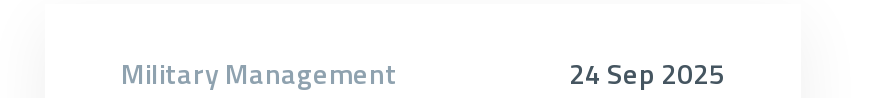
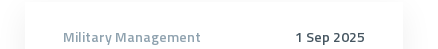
- 24 Sep 2025
+ 1 Sep 2025
